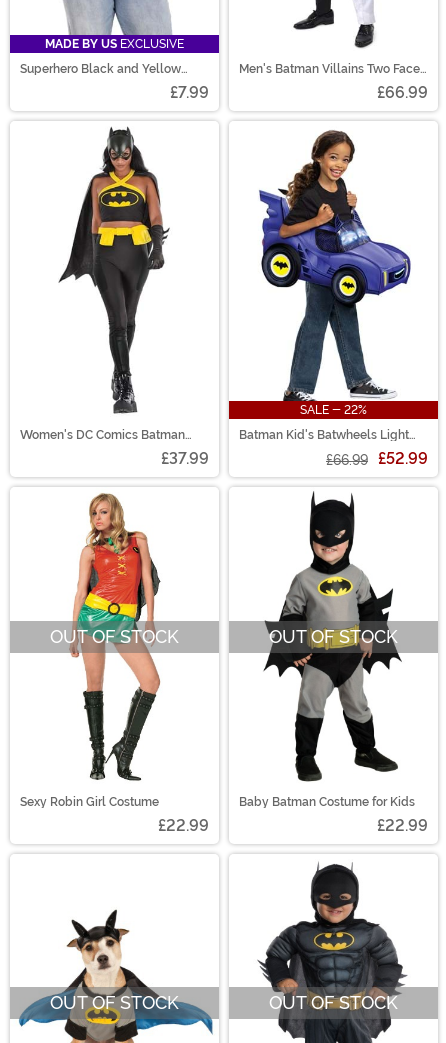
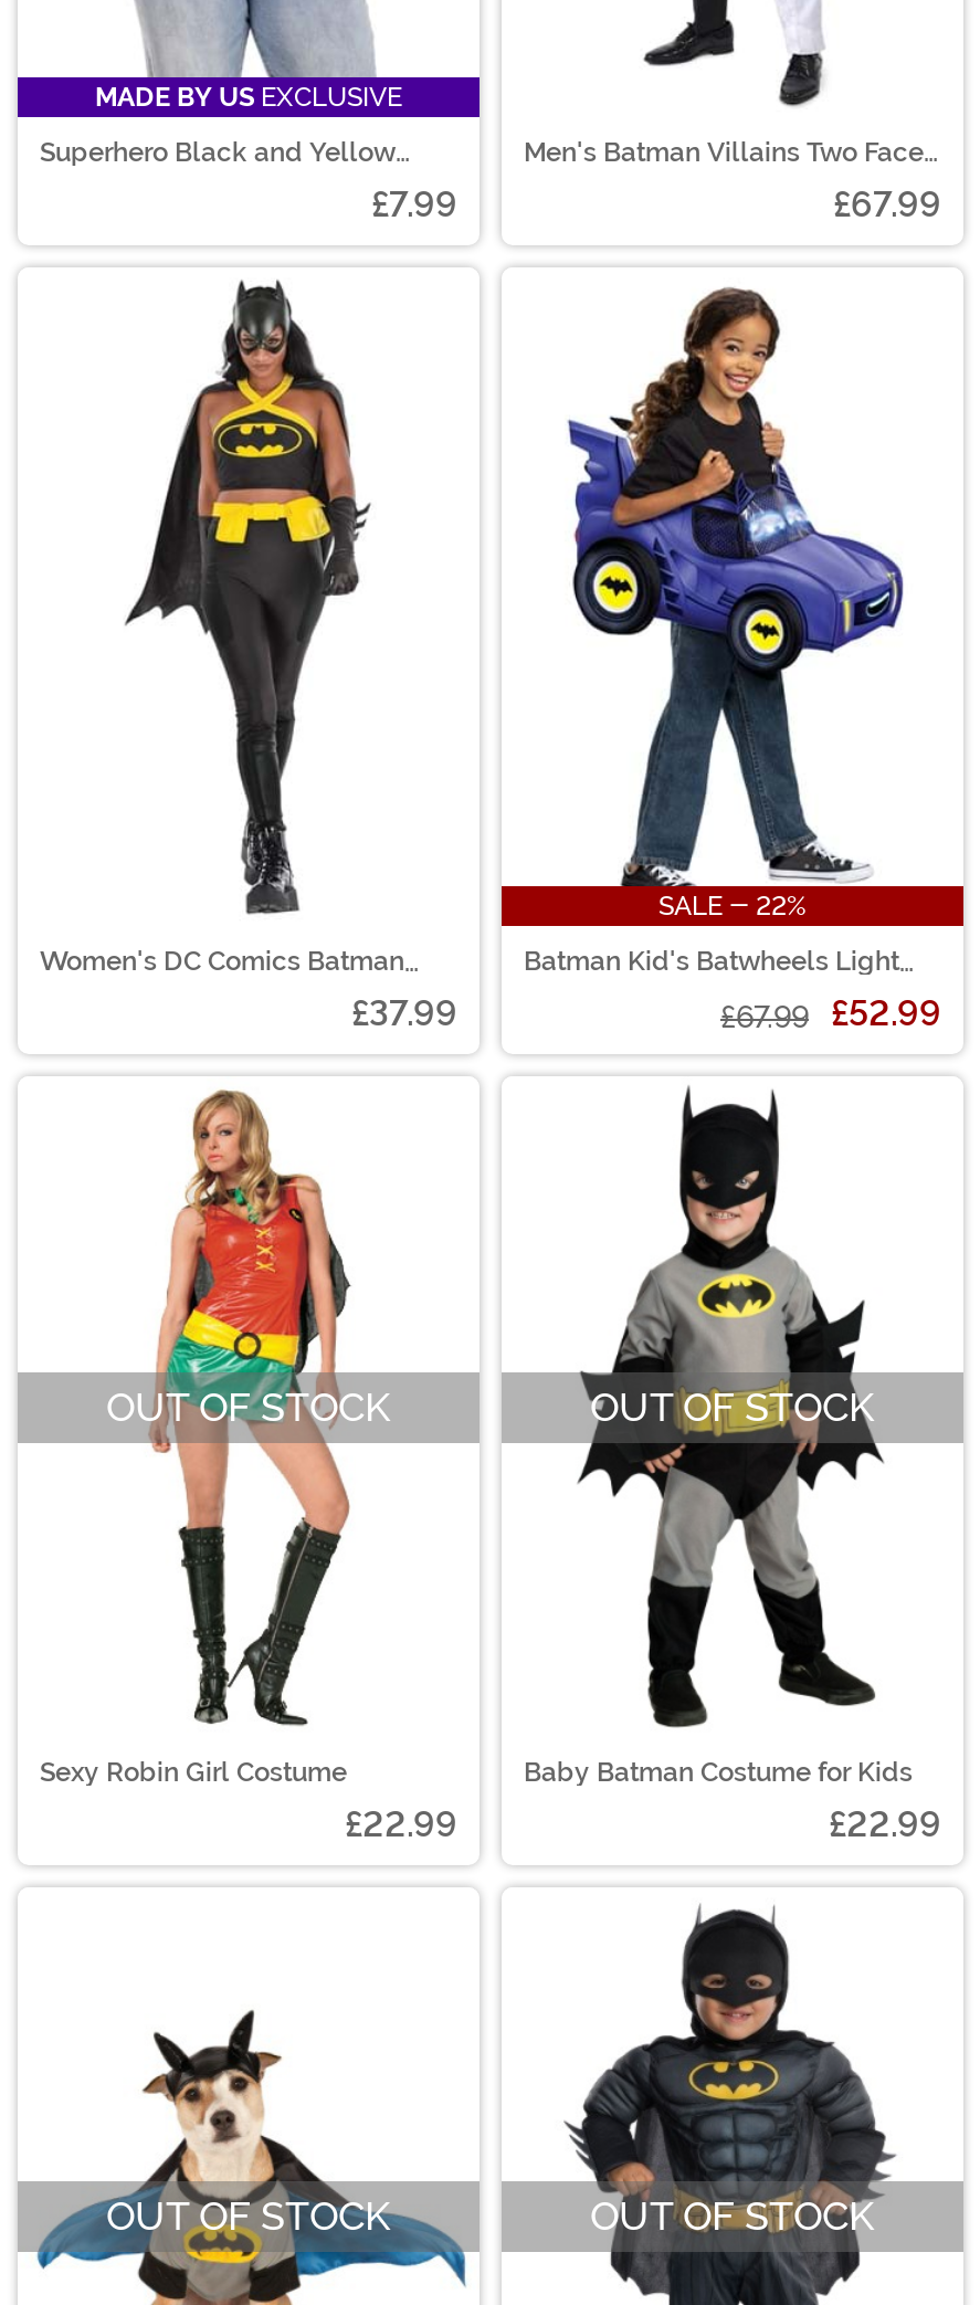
- £66.99
+ £67.99

- £66.99 £52.99
+ £67.99 £52.99
